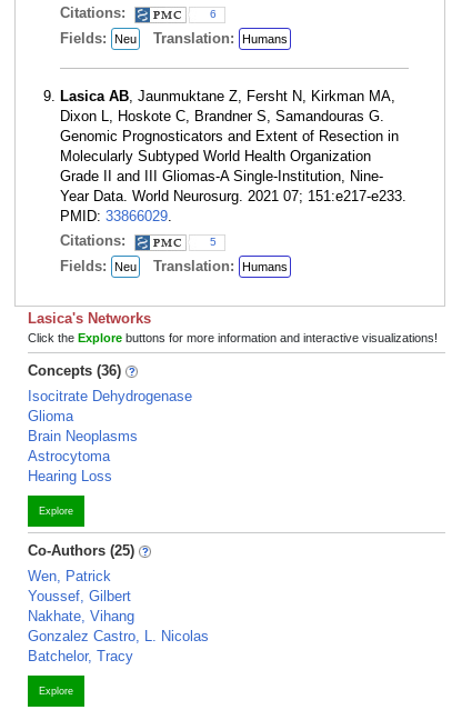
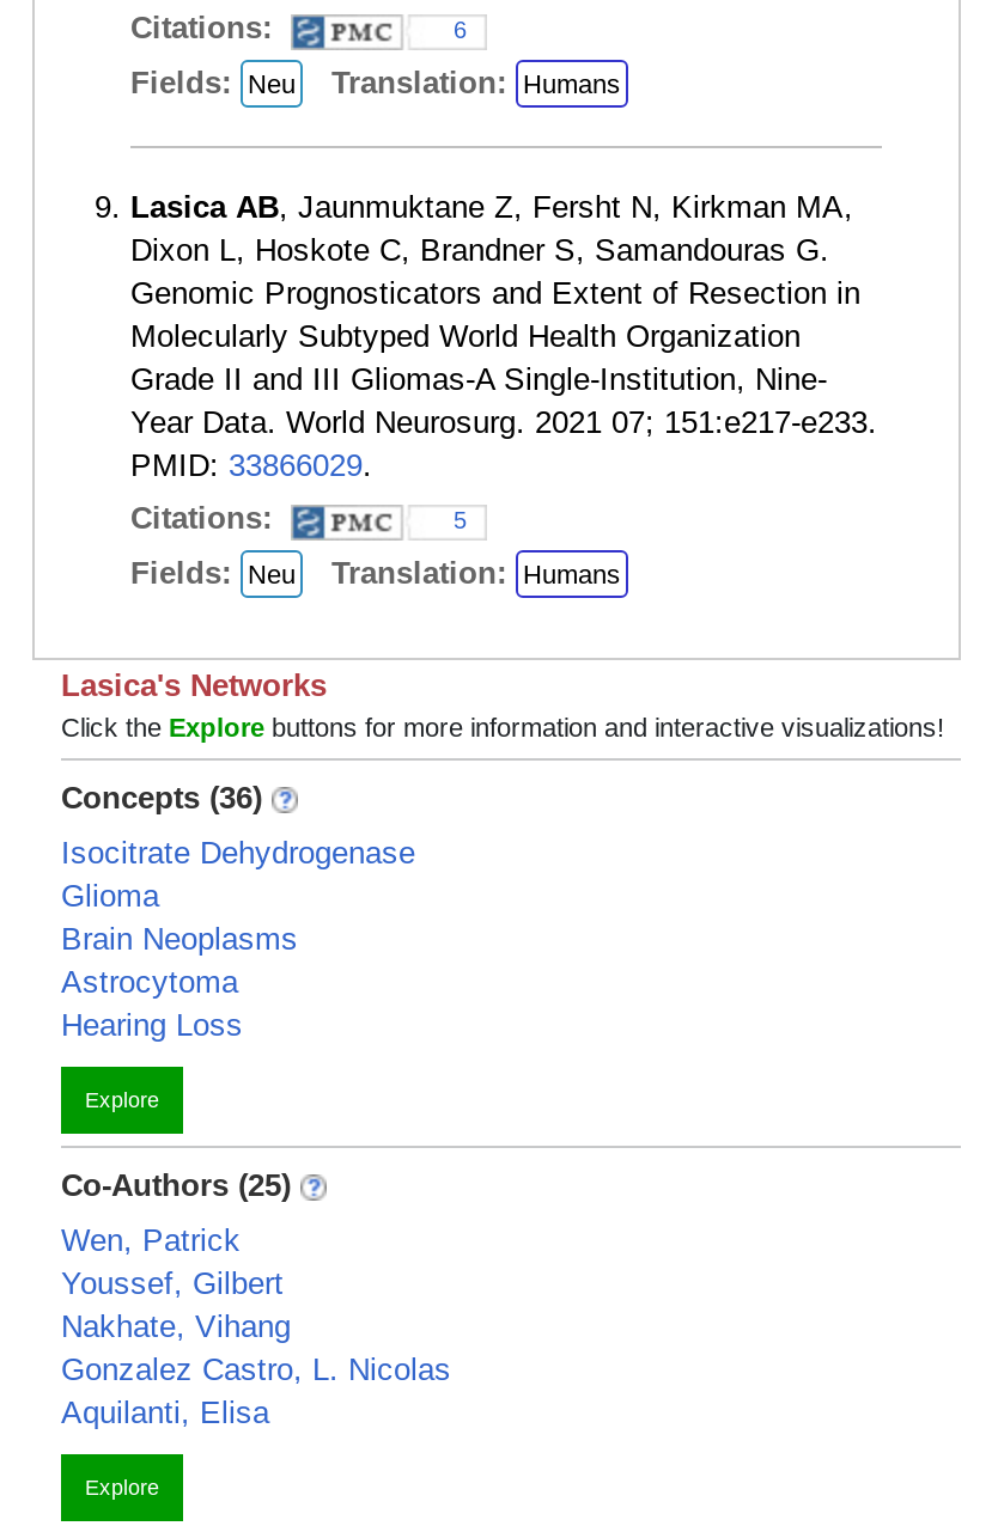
- Batchelor, Tracy
+ Aquilanti, Elisa
